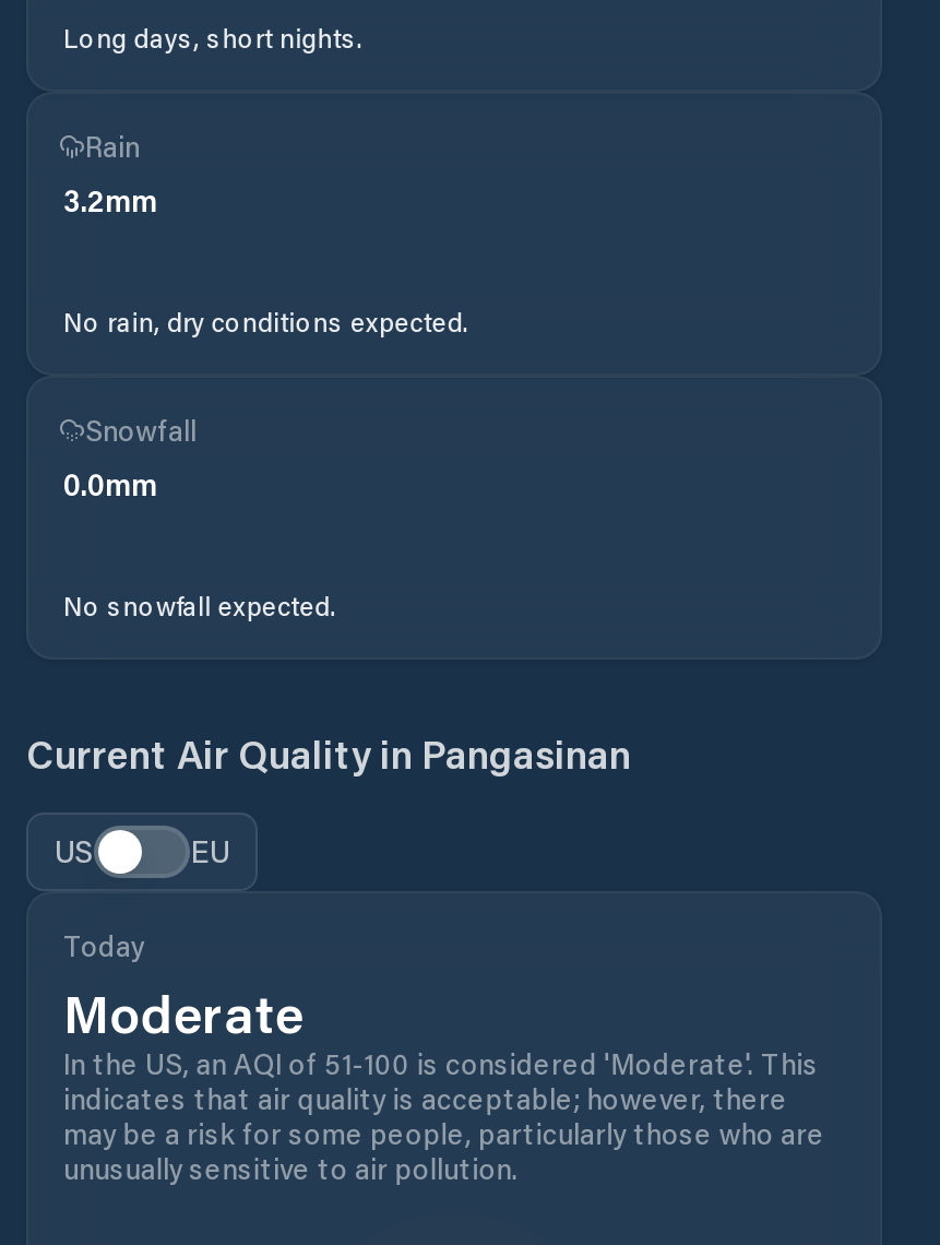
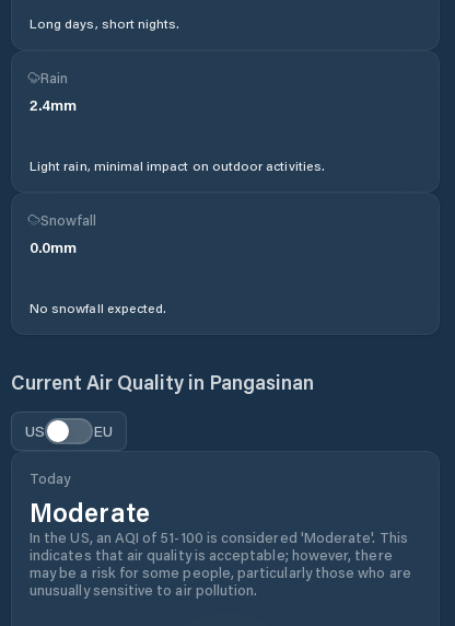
- 3.2mm
+ 2.4mm

- No rain, dry conditions expected.
+ Light rain, minimal impact on outdoor activities.
